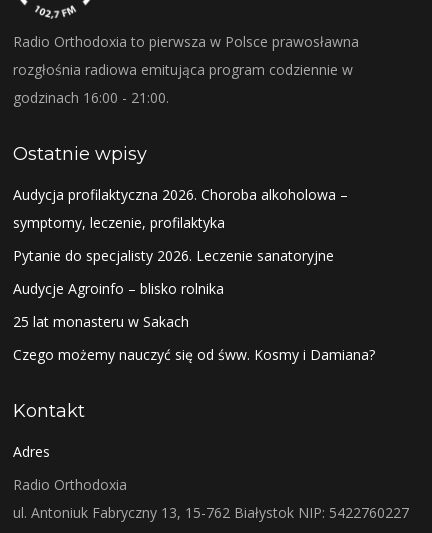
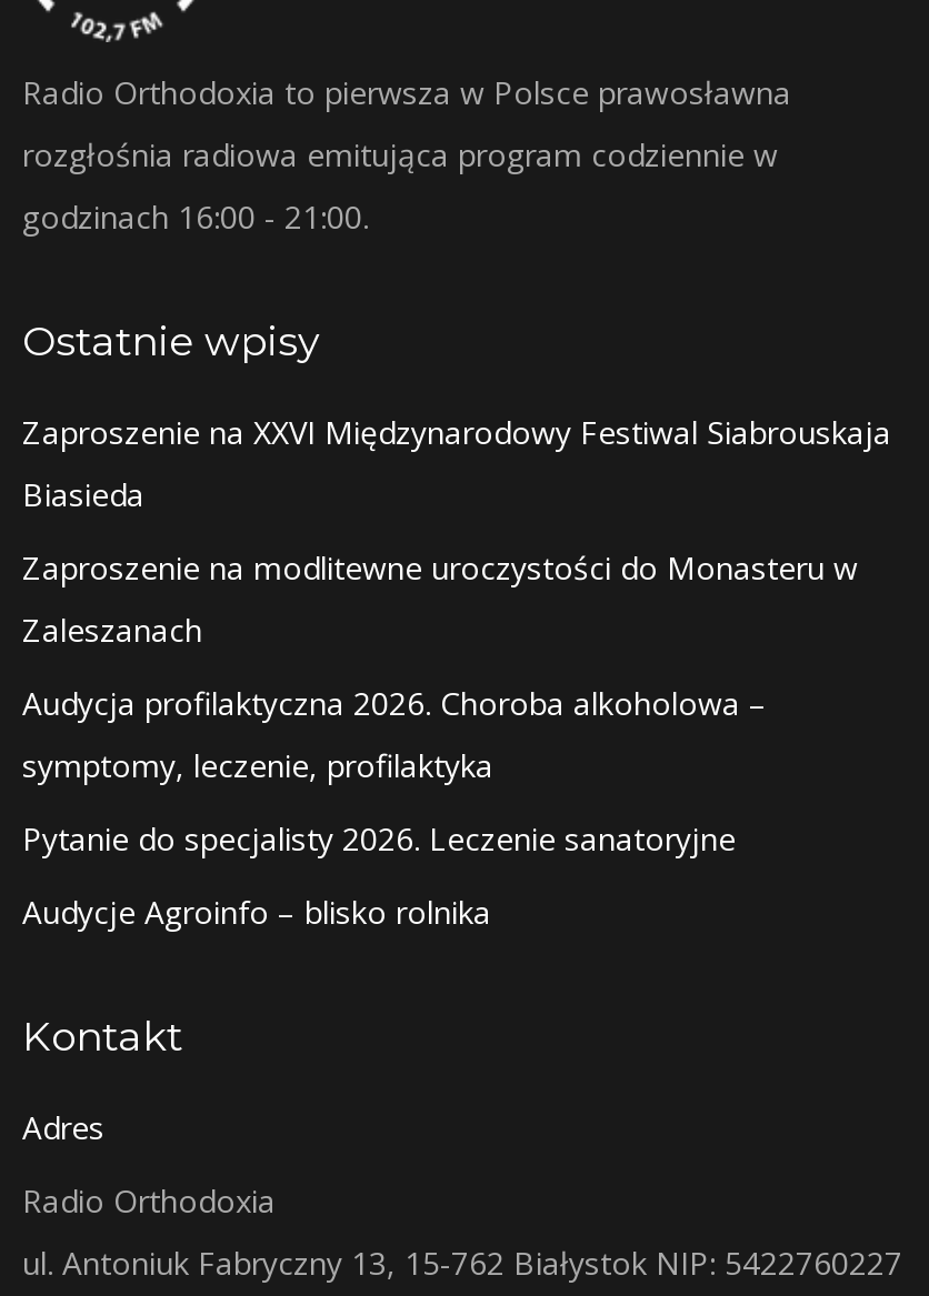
+ Zaproszenie na XXVI Międzynarodowy Festiwal Siabrouskaja
+ Biasieda
+ Zaproszenie na modlitewne uroczystości do Monasteru w
+ Zaleszanach

moved down: Audycja profilaktyczna 2026. Choroba alkoholowa – | symptomy, leczenie, profilaktyka | Pytanie do specjalisty 2026. Leczenie sanatoryjne | Audycje Agroinfo – blisko rolnika

- 25 lat monasteru w Sakach
- Czego możemy nauczyć się od śww. Kosmy i Damiana?
